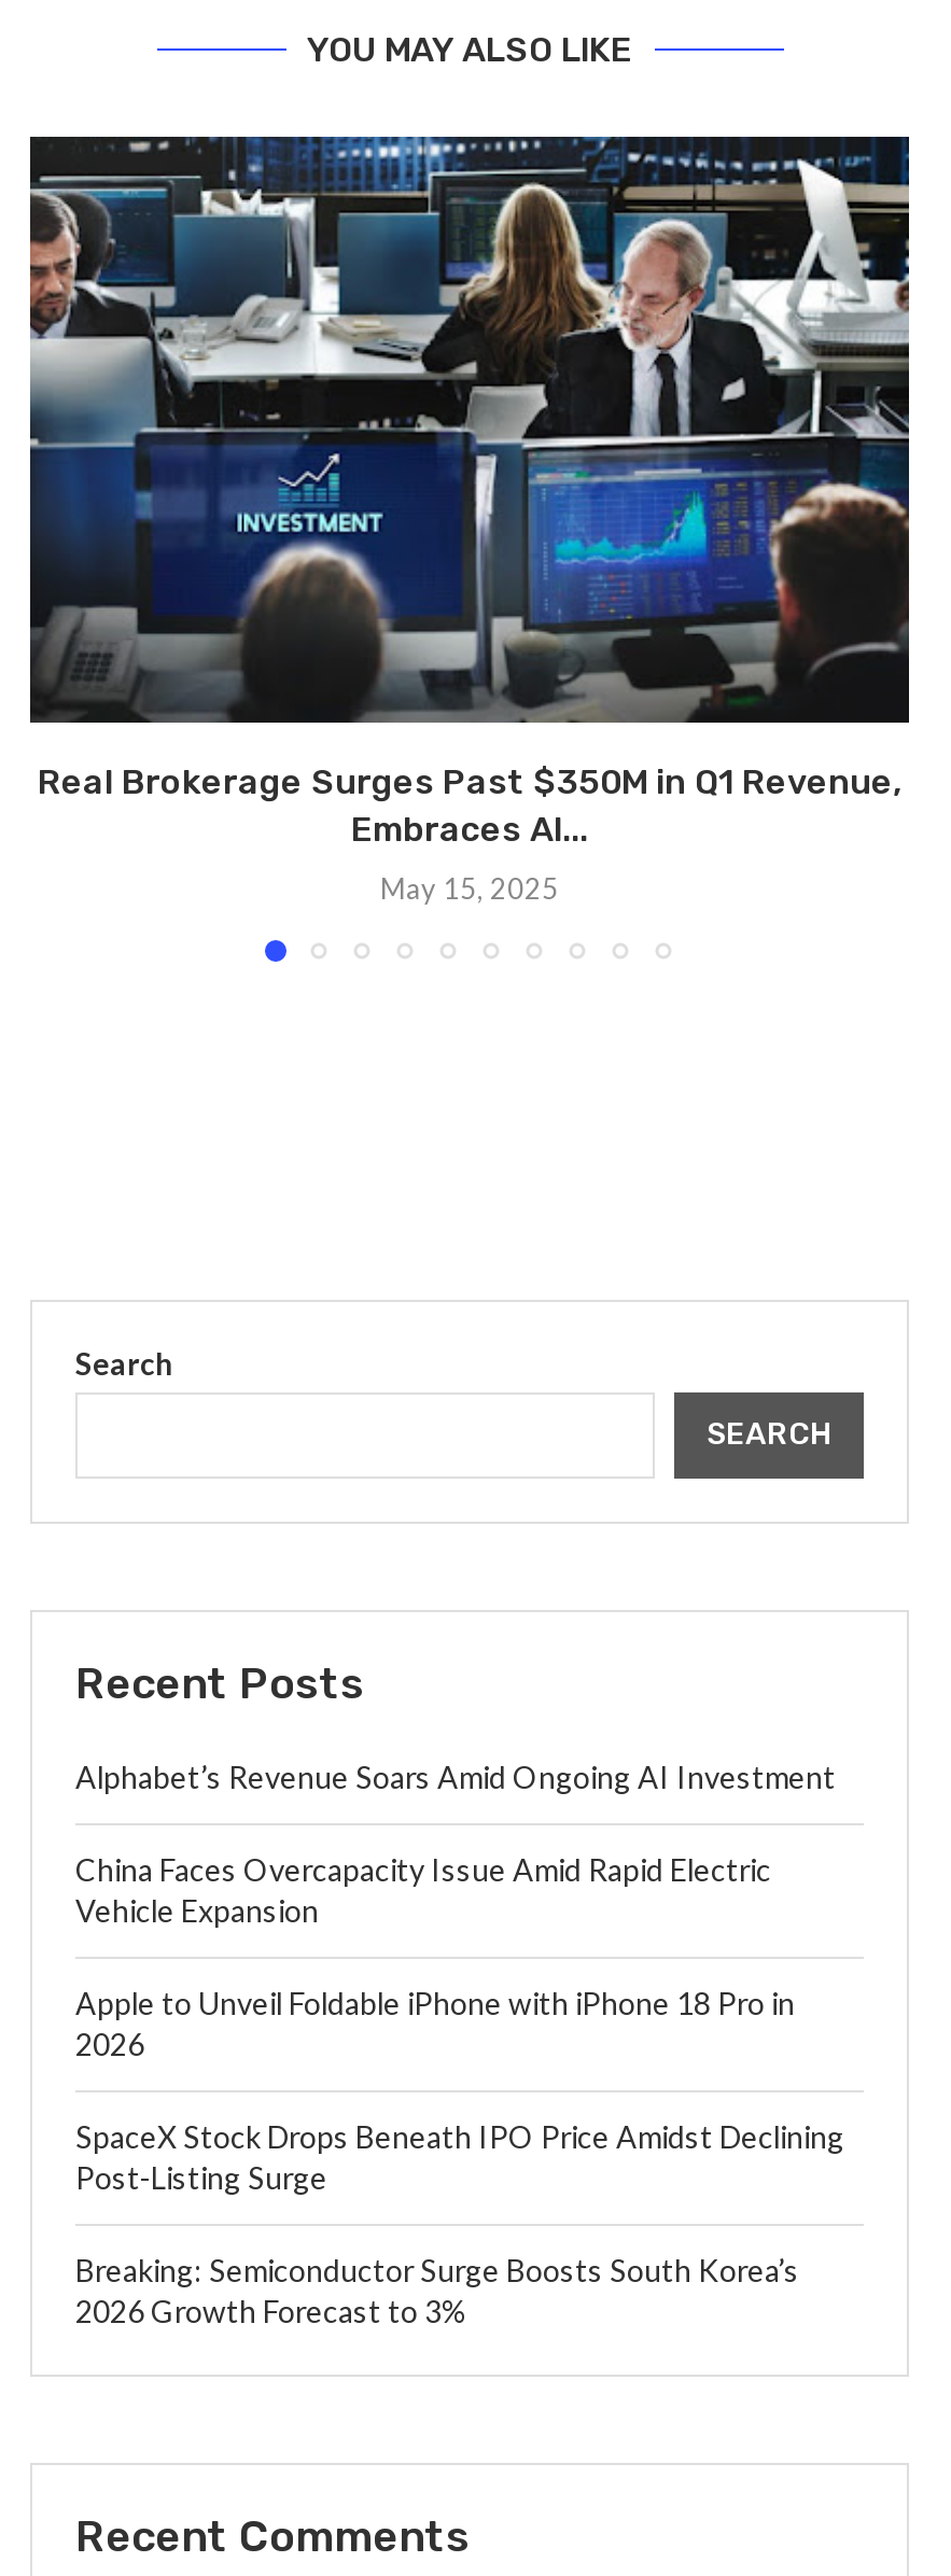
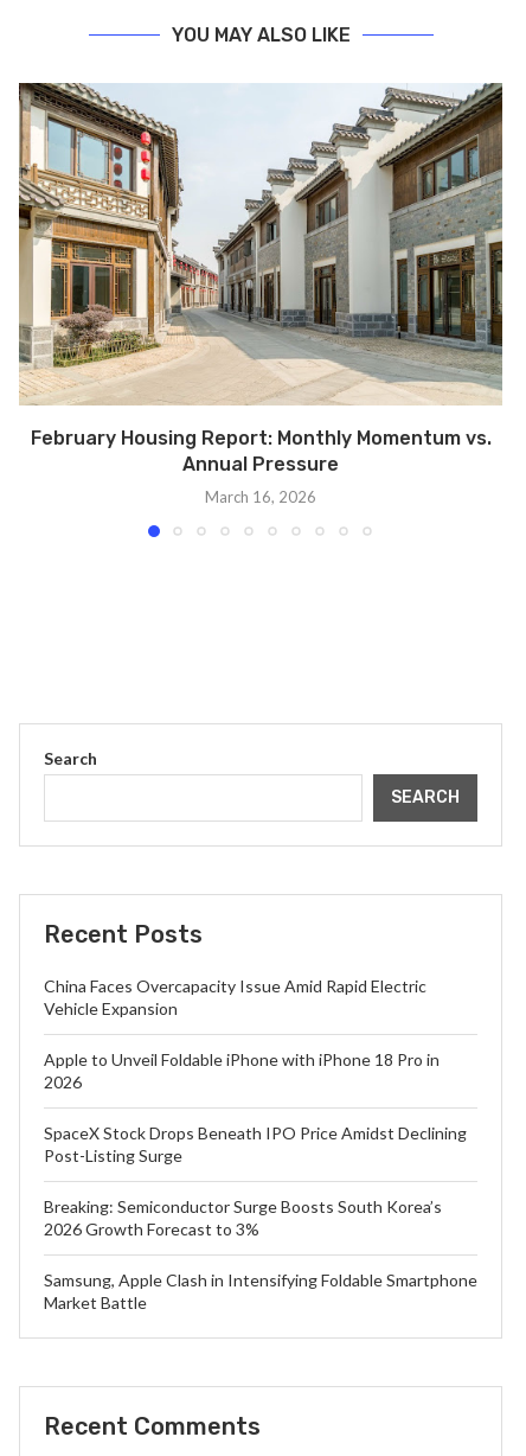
- [image]
- Real Brokerage Surges Past $350M in Q1 Revenue,
- Embraces AI...
+ [image]
+ February Housing Report: Monthly Momentum vs.
+ Annual Pressure

- May 15, 2025
+ March 16, 2026

- Alphabet’s Revenue Soars Amid Ongoing AI Investment

moved up: China Faces Overcapacity Issue Amid Rapid Electric | Vehicle Expansion | Apple to Unveil Foldable iPhone with iPhone 18 Pro in | 2026 | SpaceX Stock Drops Beneath IPO Price Amidst Declining | Post-Listing Surge | Breaking: Semiconductor Surge Boosts South Korea’s | 2026 Growth Forecast to 3%

+ Samsung, Apple Clash in Intensifying Foldable Smartphone
+ Market Battle
